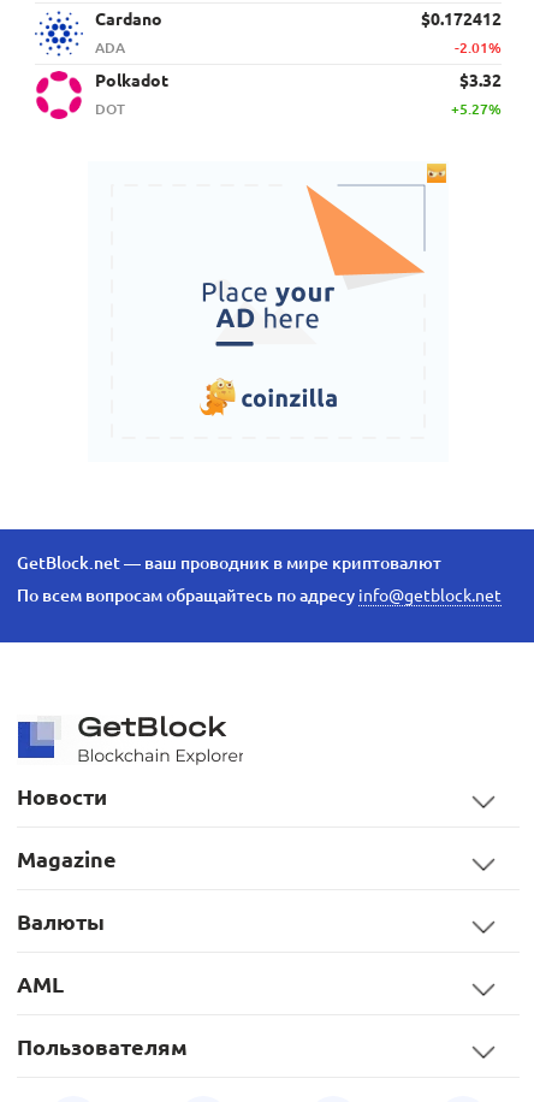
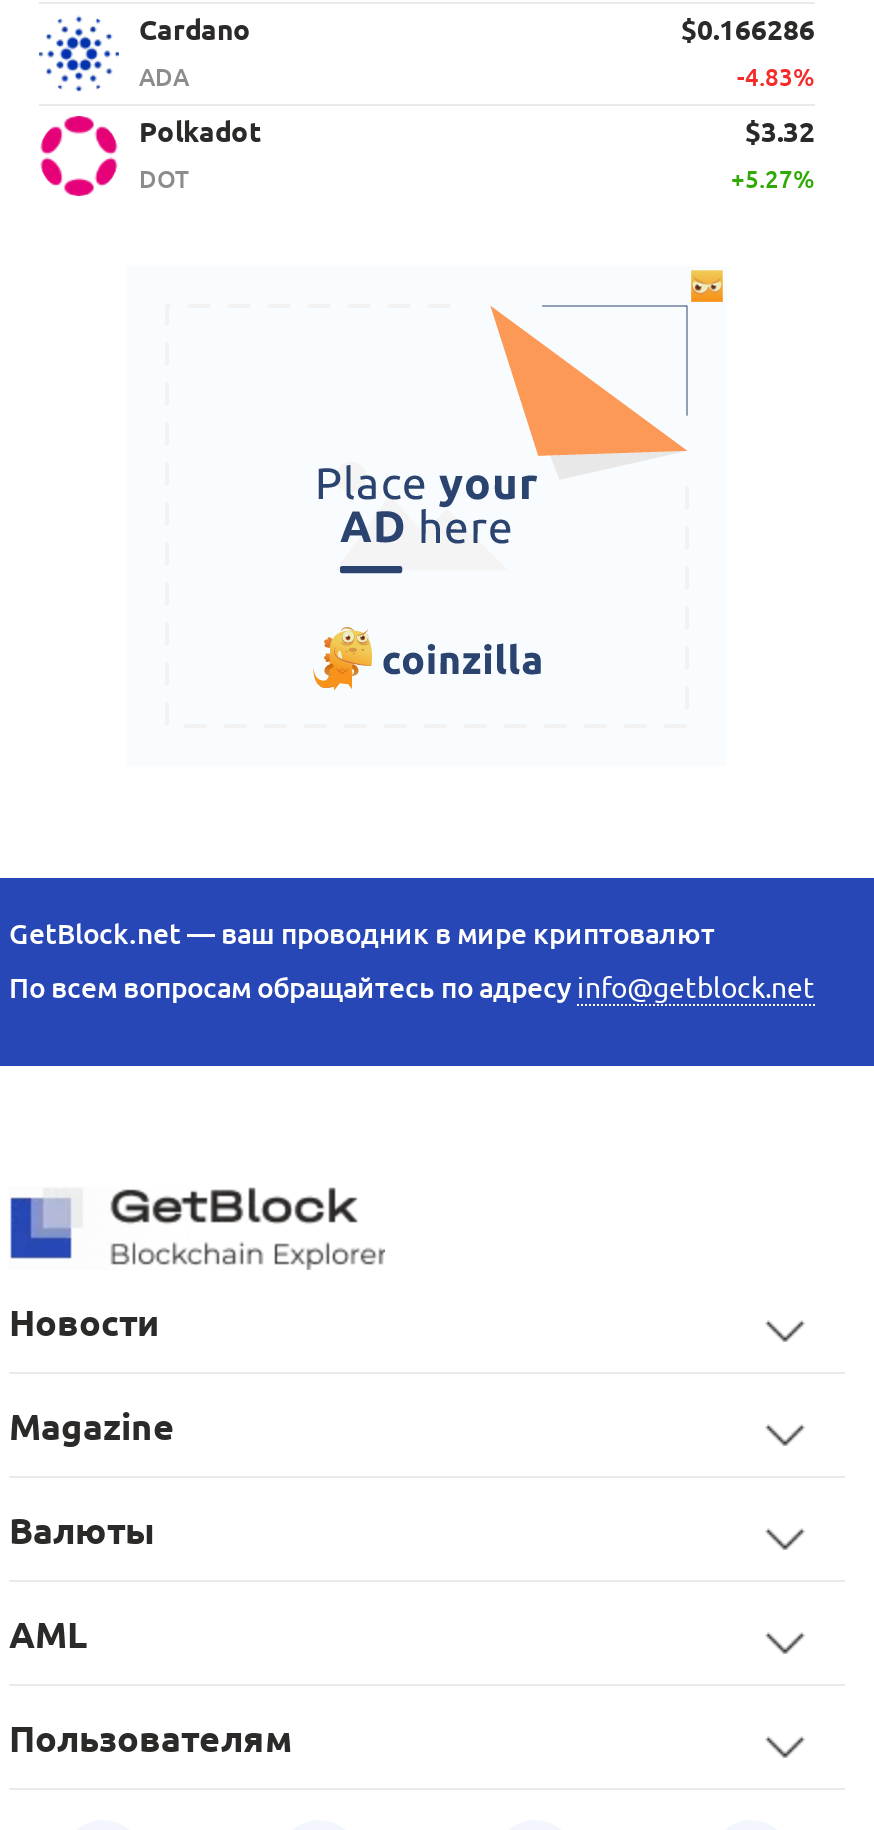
- $0.172412
+ $0.166286

- -2.01%
+ -4.83%
